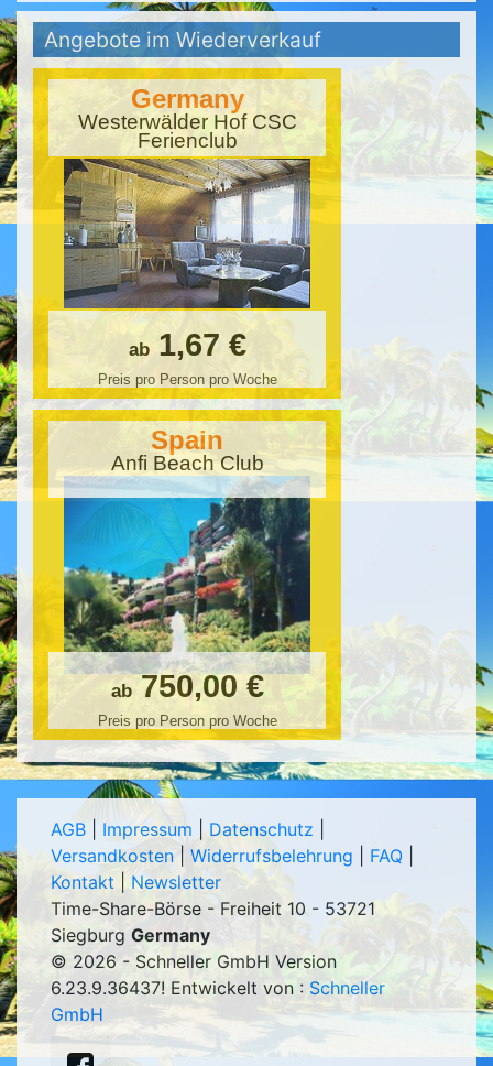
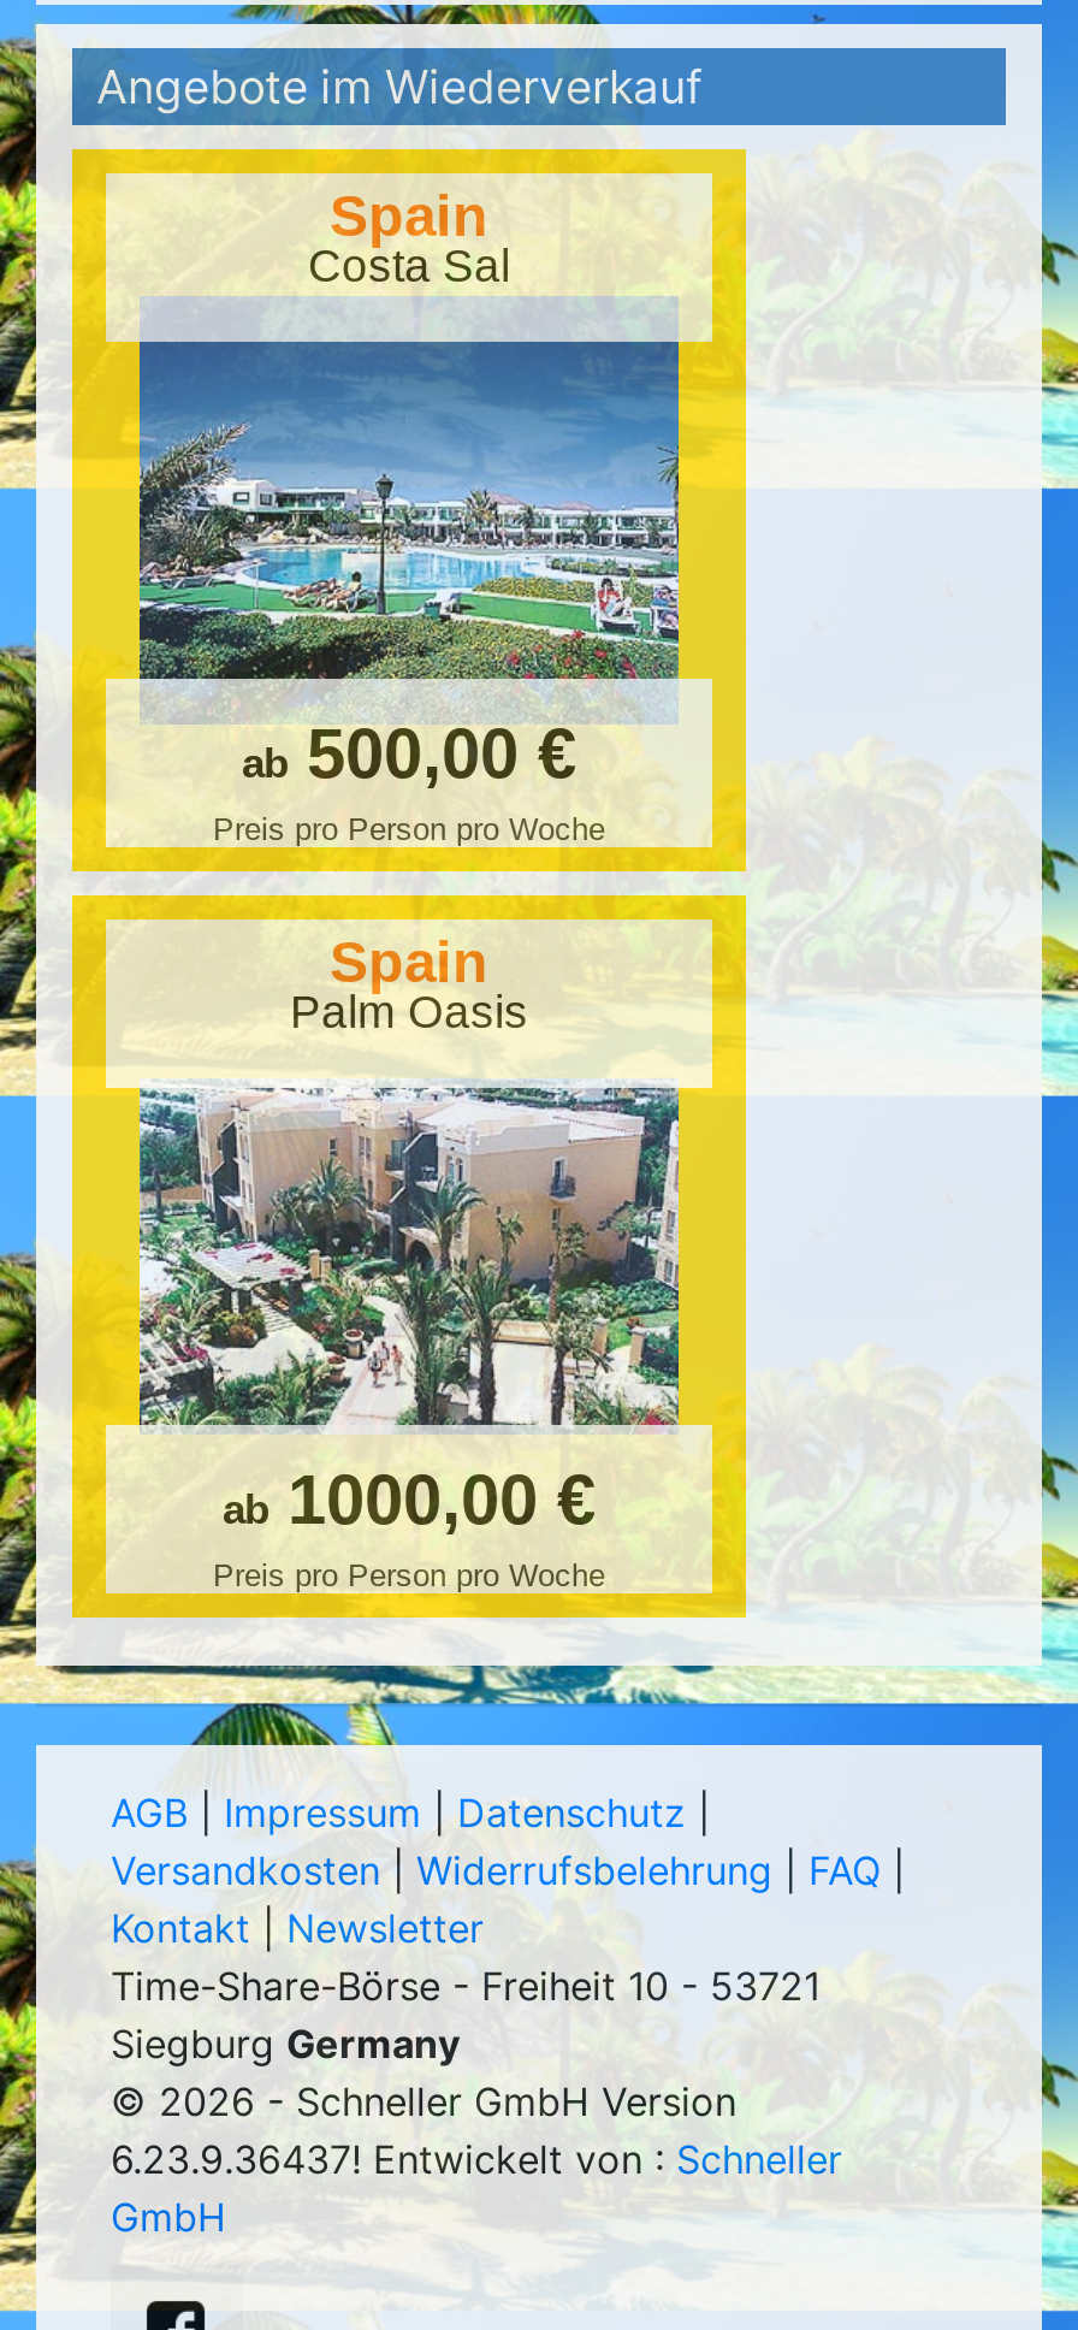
- Germany
- Westerwälder Hof CSC
- Ferienclub
+ Spain
+ Costa Sal

- [image]
- ab 1,67 €
+ [image]
+ ab 500,00 €

- Anfi Beach Club
+ Palm Oasis

- [image]
- ab 750,00 €
+ [image]
+ ab 1000,00 €
